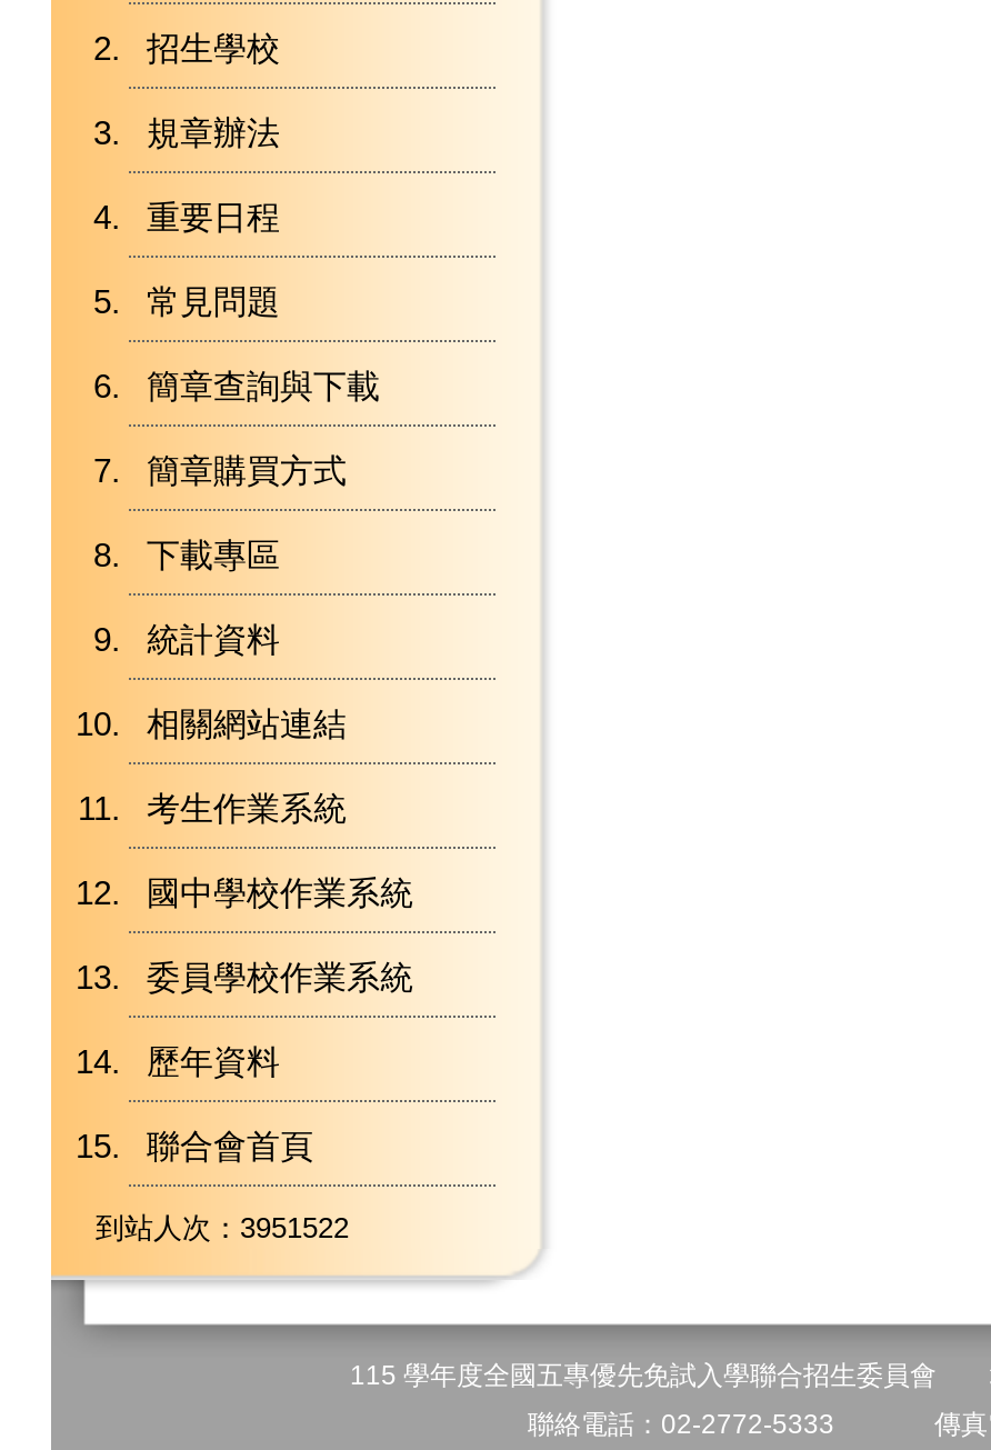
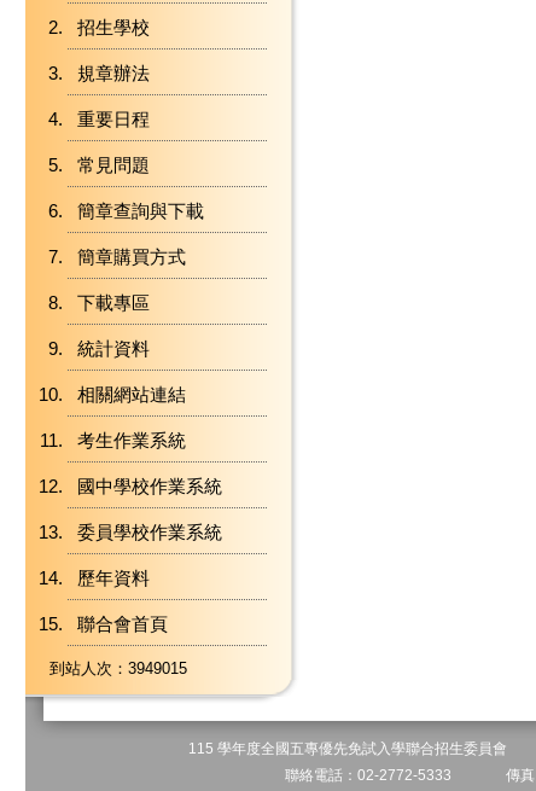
- 到站人次：3951522
+ 到站人次：3949015
